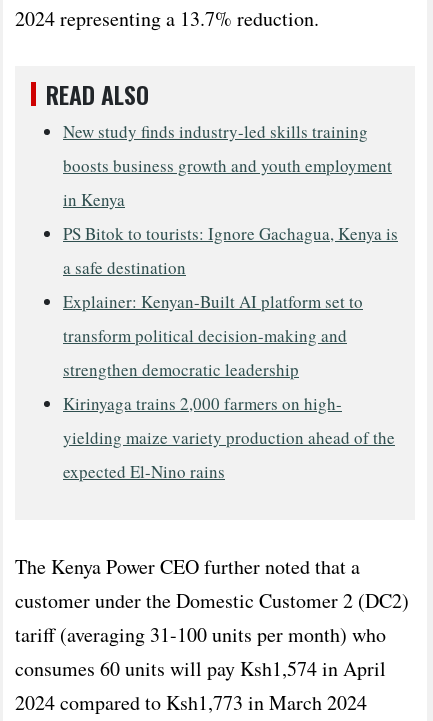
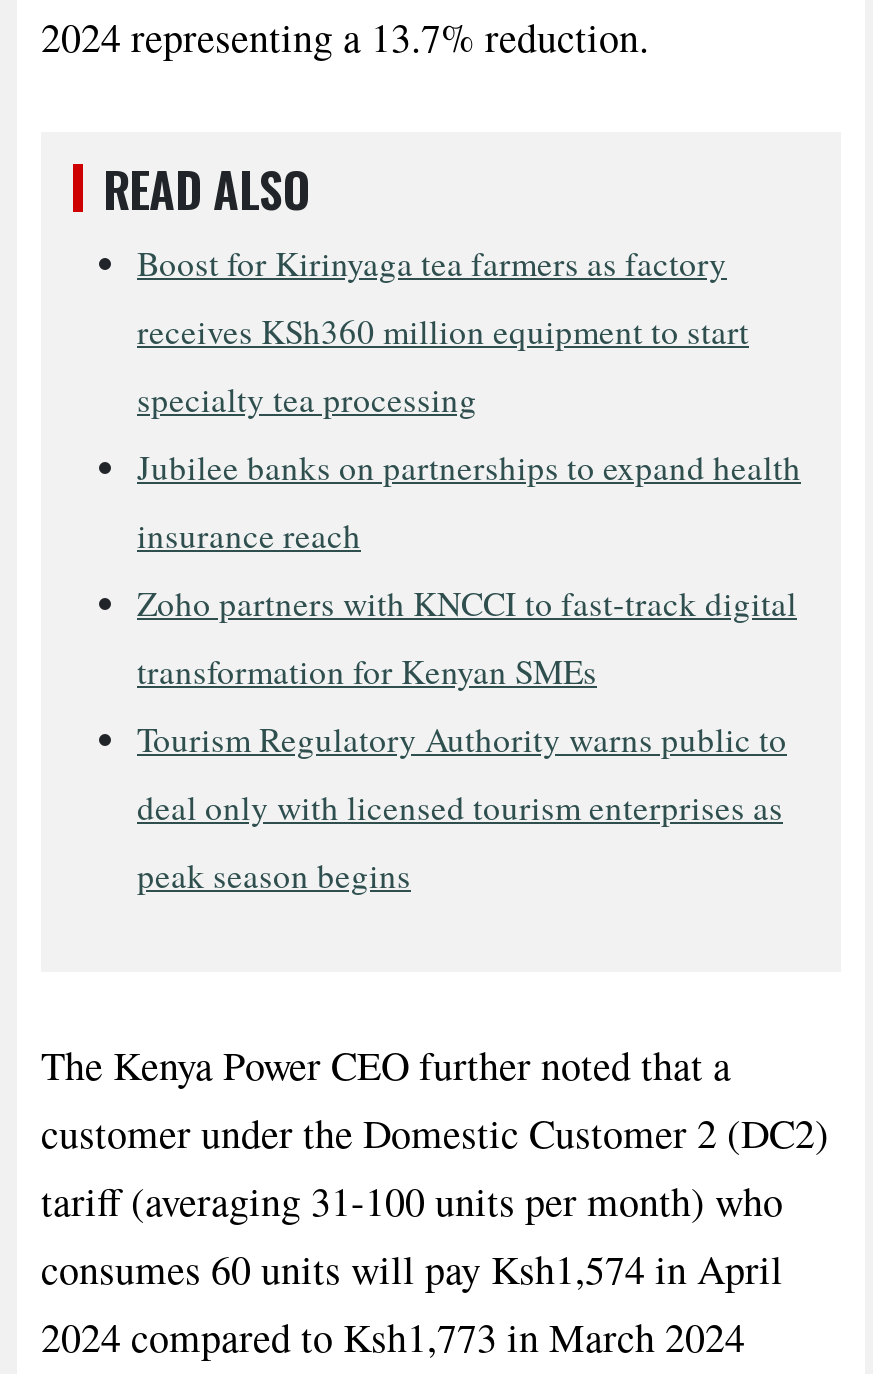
- New study finds industry-led skills training
- boosts business growth and youth employment
- in Kenya
- PS Bitok to tourists: Ignore Gachagua, Kenya is
- a safe destination
- Explainer: Kenyan-Built AI platform set to
- transform political decision-making and
- strengthen democratic leadership
- Kirinyaga trains 2,000 farmers on high-
- yielding maize variety production ahead of the
- expected El-Nino rains
+ Boost for Kirinyaga tea farmers as factory
+ receives KSh360 million equipment to start
+ specialty tea processing
+ Jubilee banks on partnerships to expand health
+ insurance reach
+ Zoho partners with KNCCI to fast-track digital
+ transformation for Kenyan SMEs
+ Tourism Regulatory Authority warns public to
+ deal only with licensed tourism enterprises as
+ peak season begins
